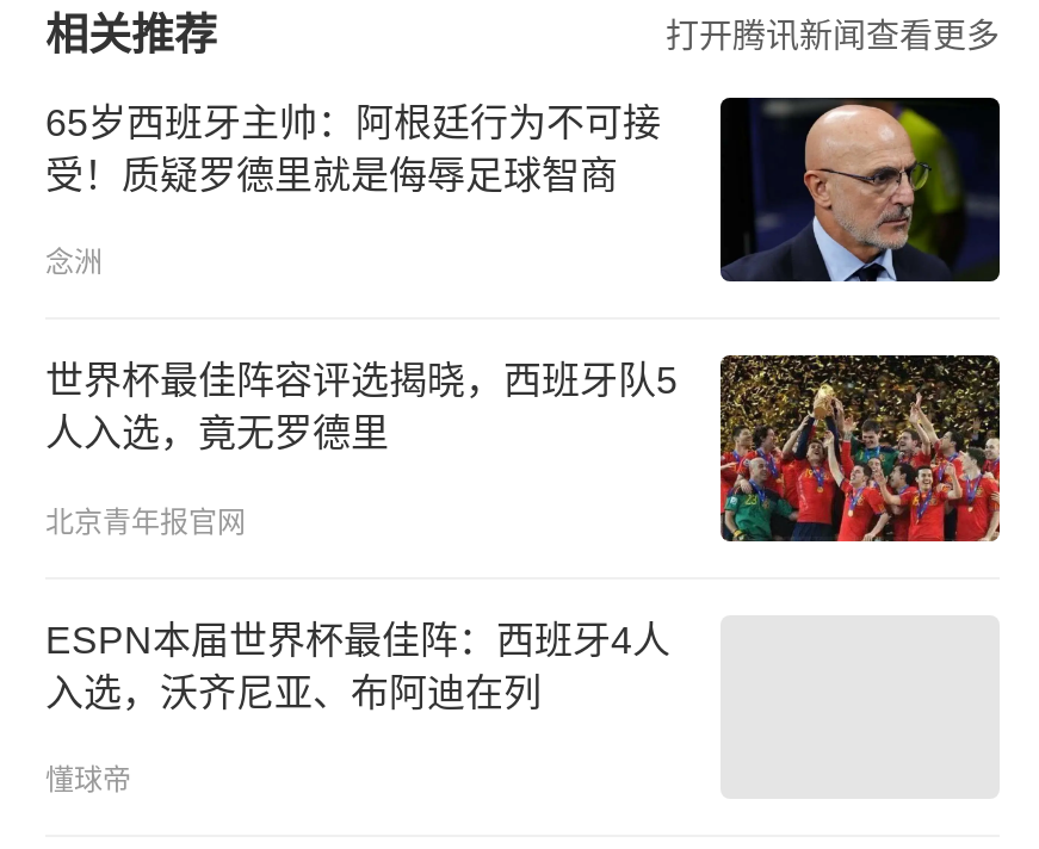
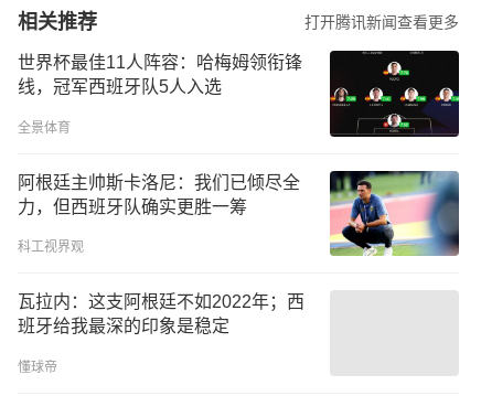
- [image]
- 65岁西班牙主帅：阿根廷行为不可接
- 受！质疑罗德里就是侮辱足球智商
+ [image]
+ 世界杯最佳11人阵容：哈梅姆领衔锋
+ 线，冠军西班牙队5人入选

- 念洲
+ 全景体育

- [image]
- 世界杯最佳阵容评选揭晓，西班牙队5
- 人入选，竟无罗德里
+ [image]
+ 阿根廷主帅斯卡洛尼：我们已倾尽全
+ 力，但西班牙队确实更胜一筹

- 北京青年报官网
+ 科工视界观

- ESPN本届世界杯最佳阵：西班牙4人
- 入选，沃齐尼亚、布阿迪在列
+ 瓦拉内：这支阿根廷不如2022年；西
+ 班牙给我最深的印象是稳定
